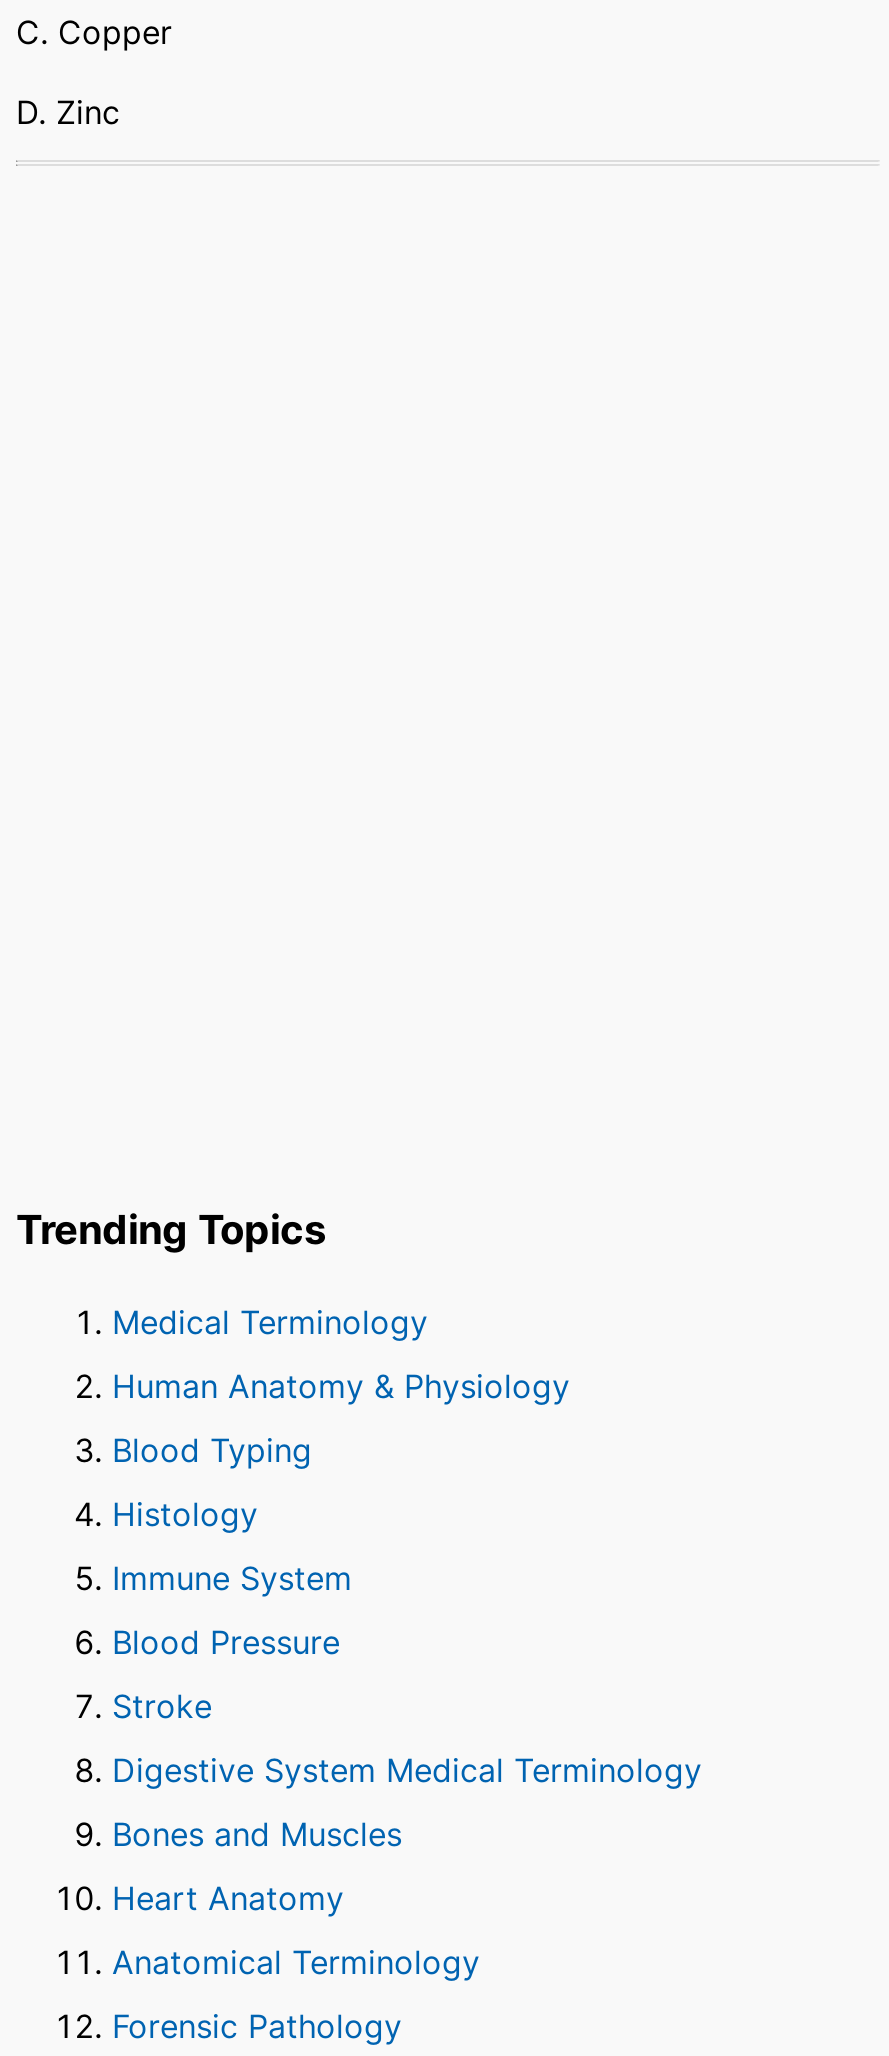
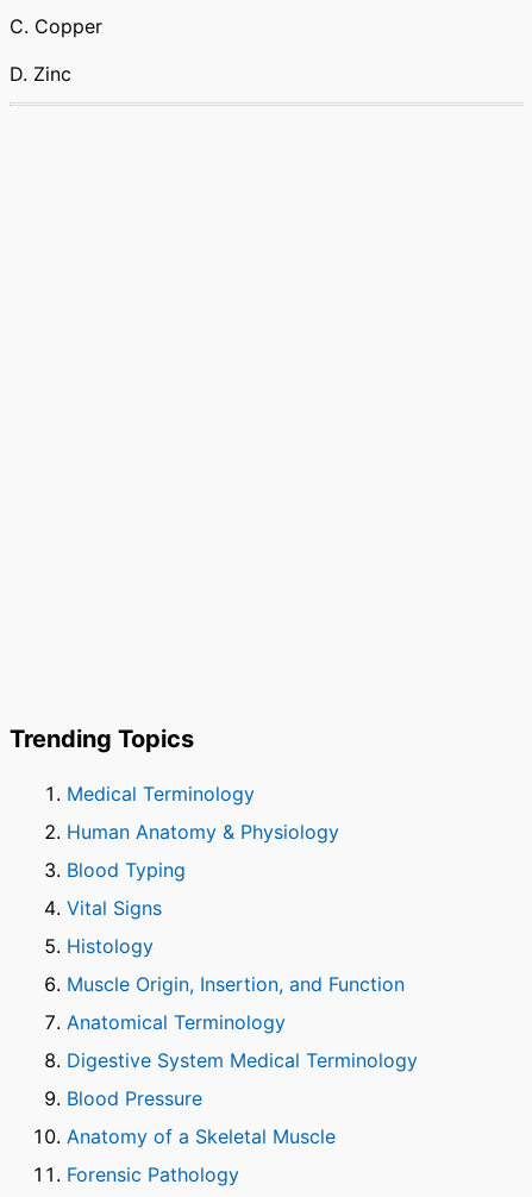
+ Vital Signs

moved down: Histology

- Immune System
- Stroke
- Bones and Muscles
- Heart Anatomy
+ Muscle Origin, Insertion, and Function

moved down: Digestive System Medical Terminology | Blood Pressure

moved up: Anatomical Terminology

+ Anatomy of a Skeletal Muscle
